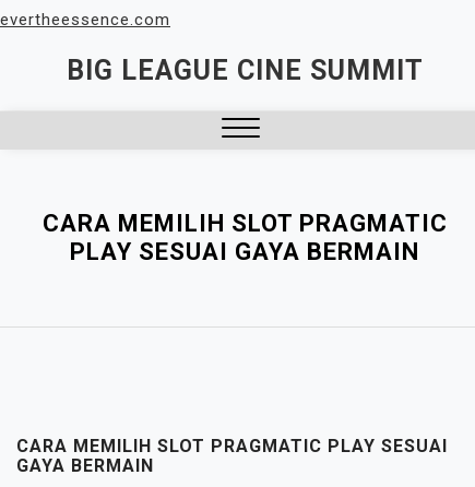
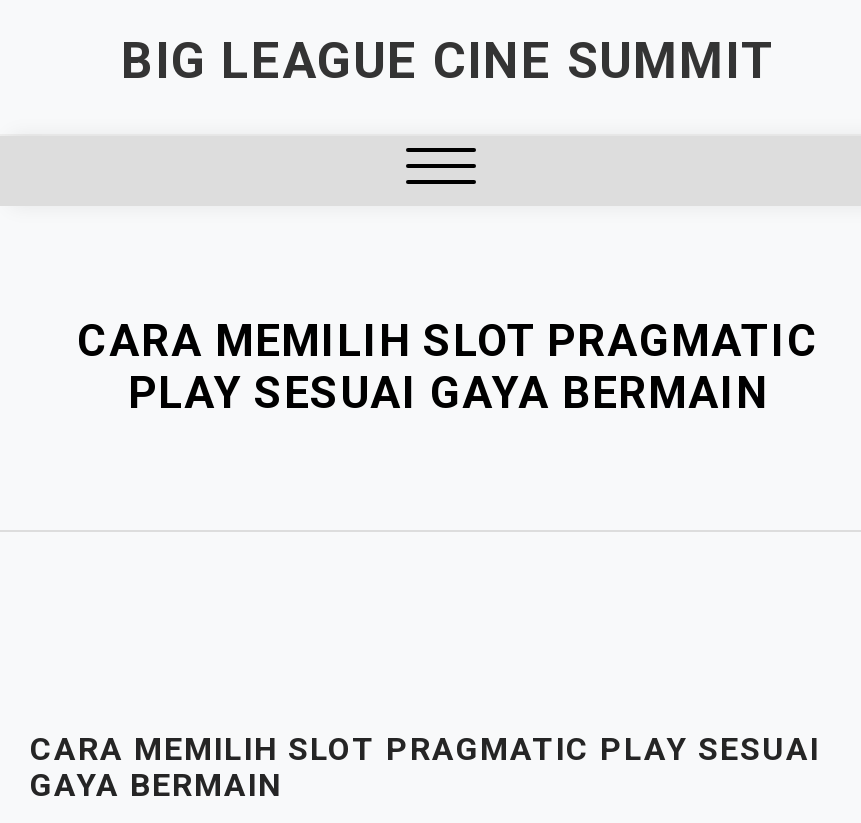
- evertheessence.com
